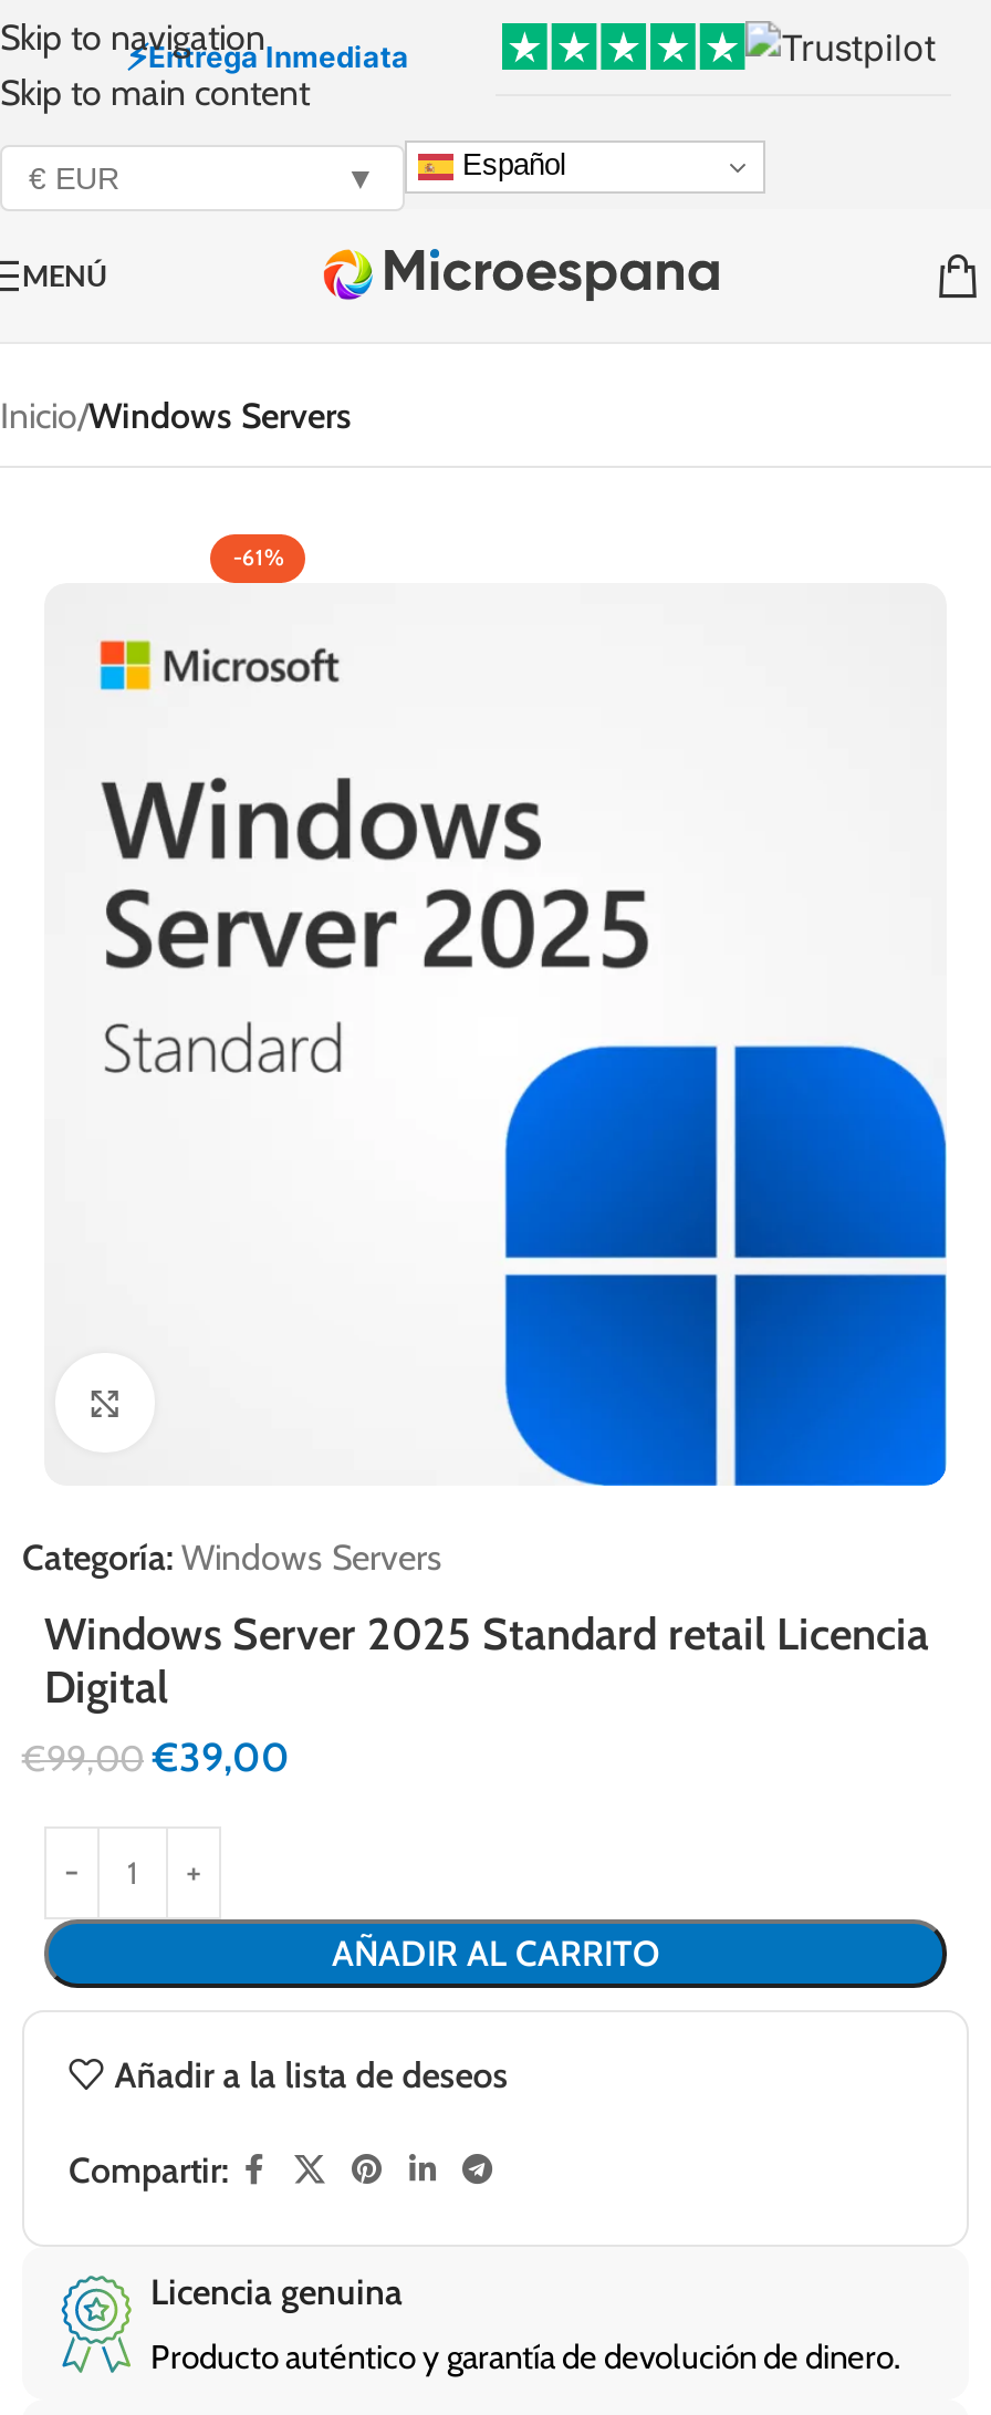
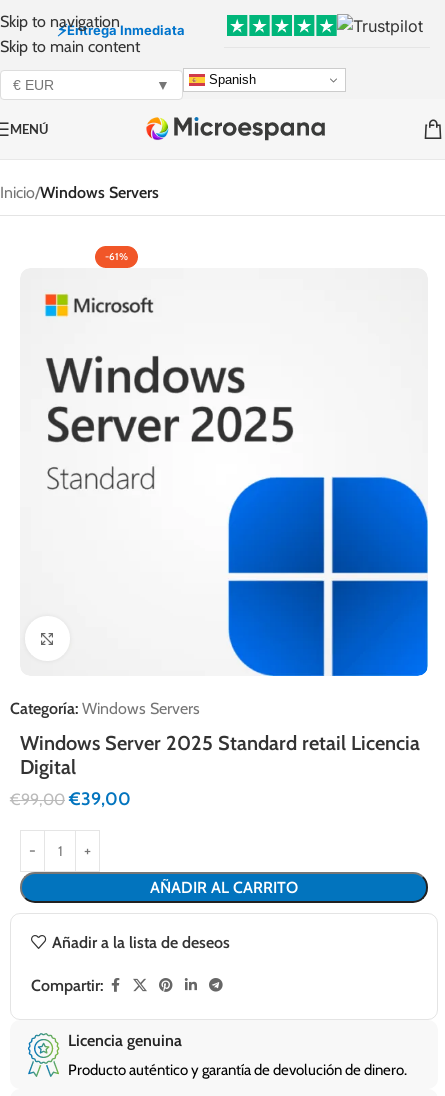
- Español
+ Spanish
